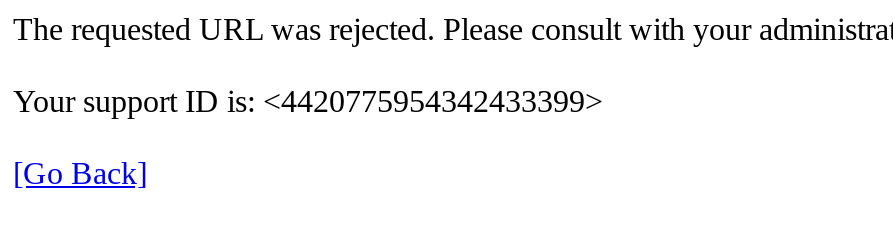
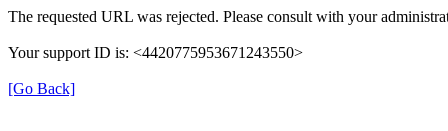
- Your support ID is: <4420775954342433399>
+ Your support ID is: <4420775953671243550>
